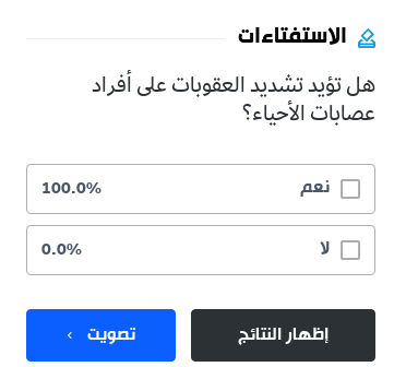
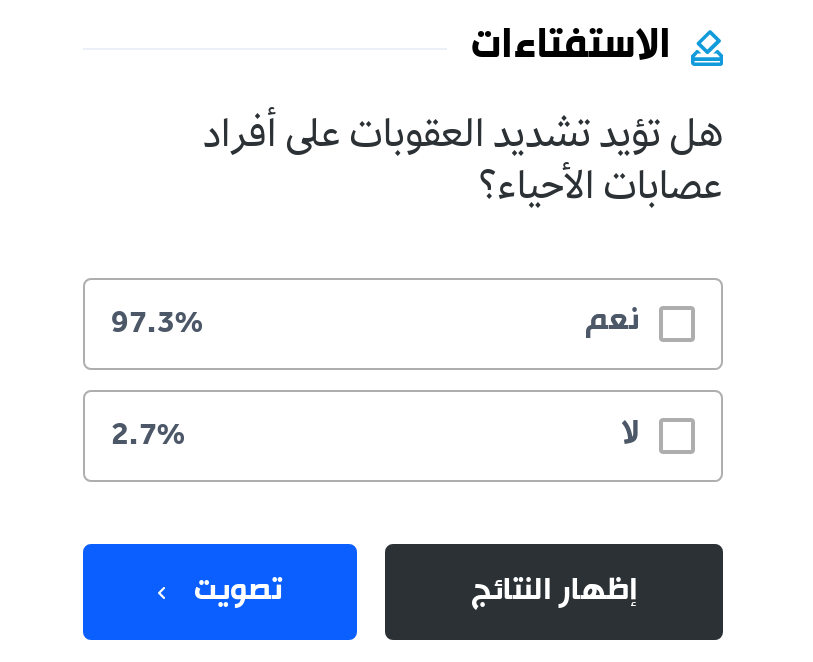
- 100.0%
+ 97.3%

- 0.0%
+ 2.7%
